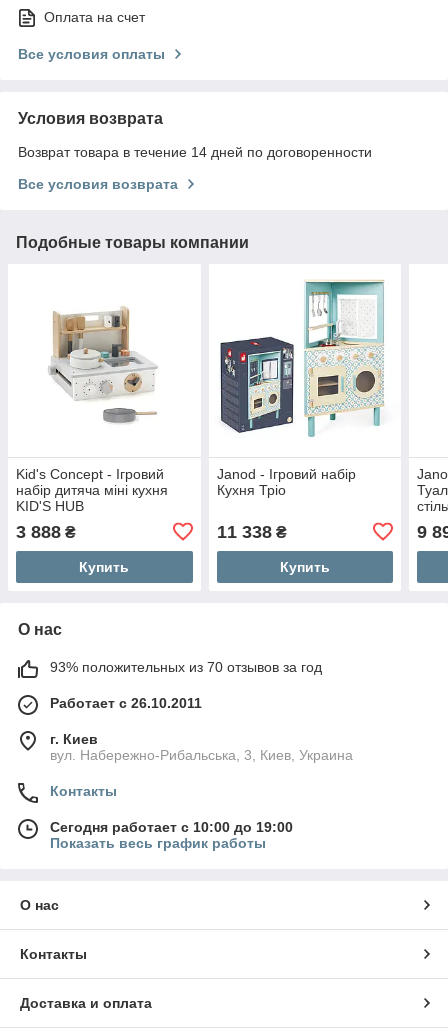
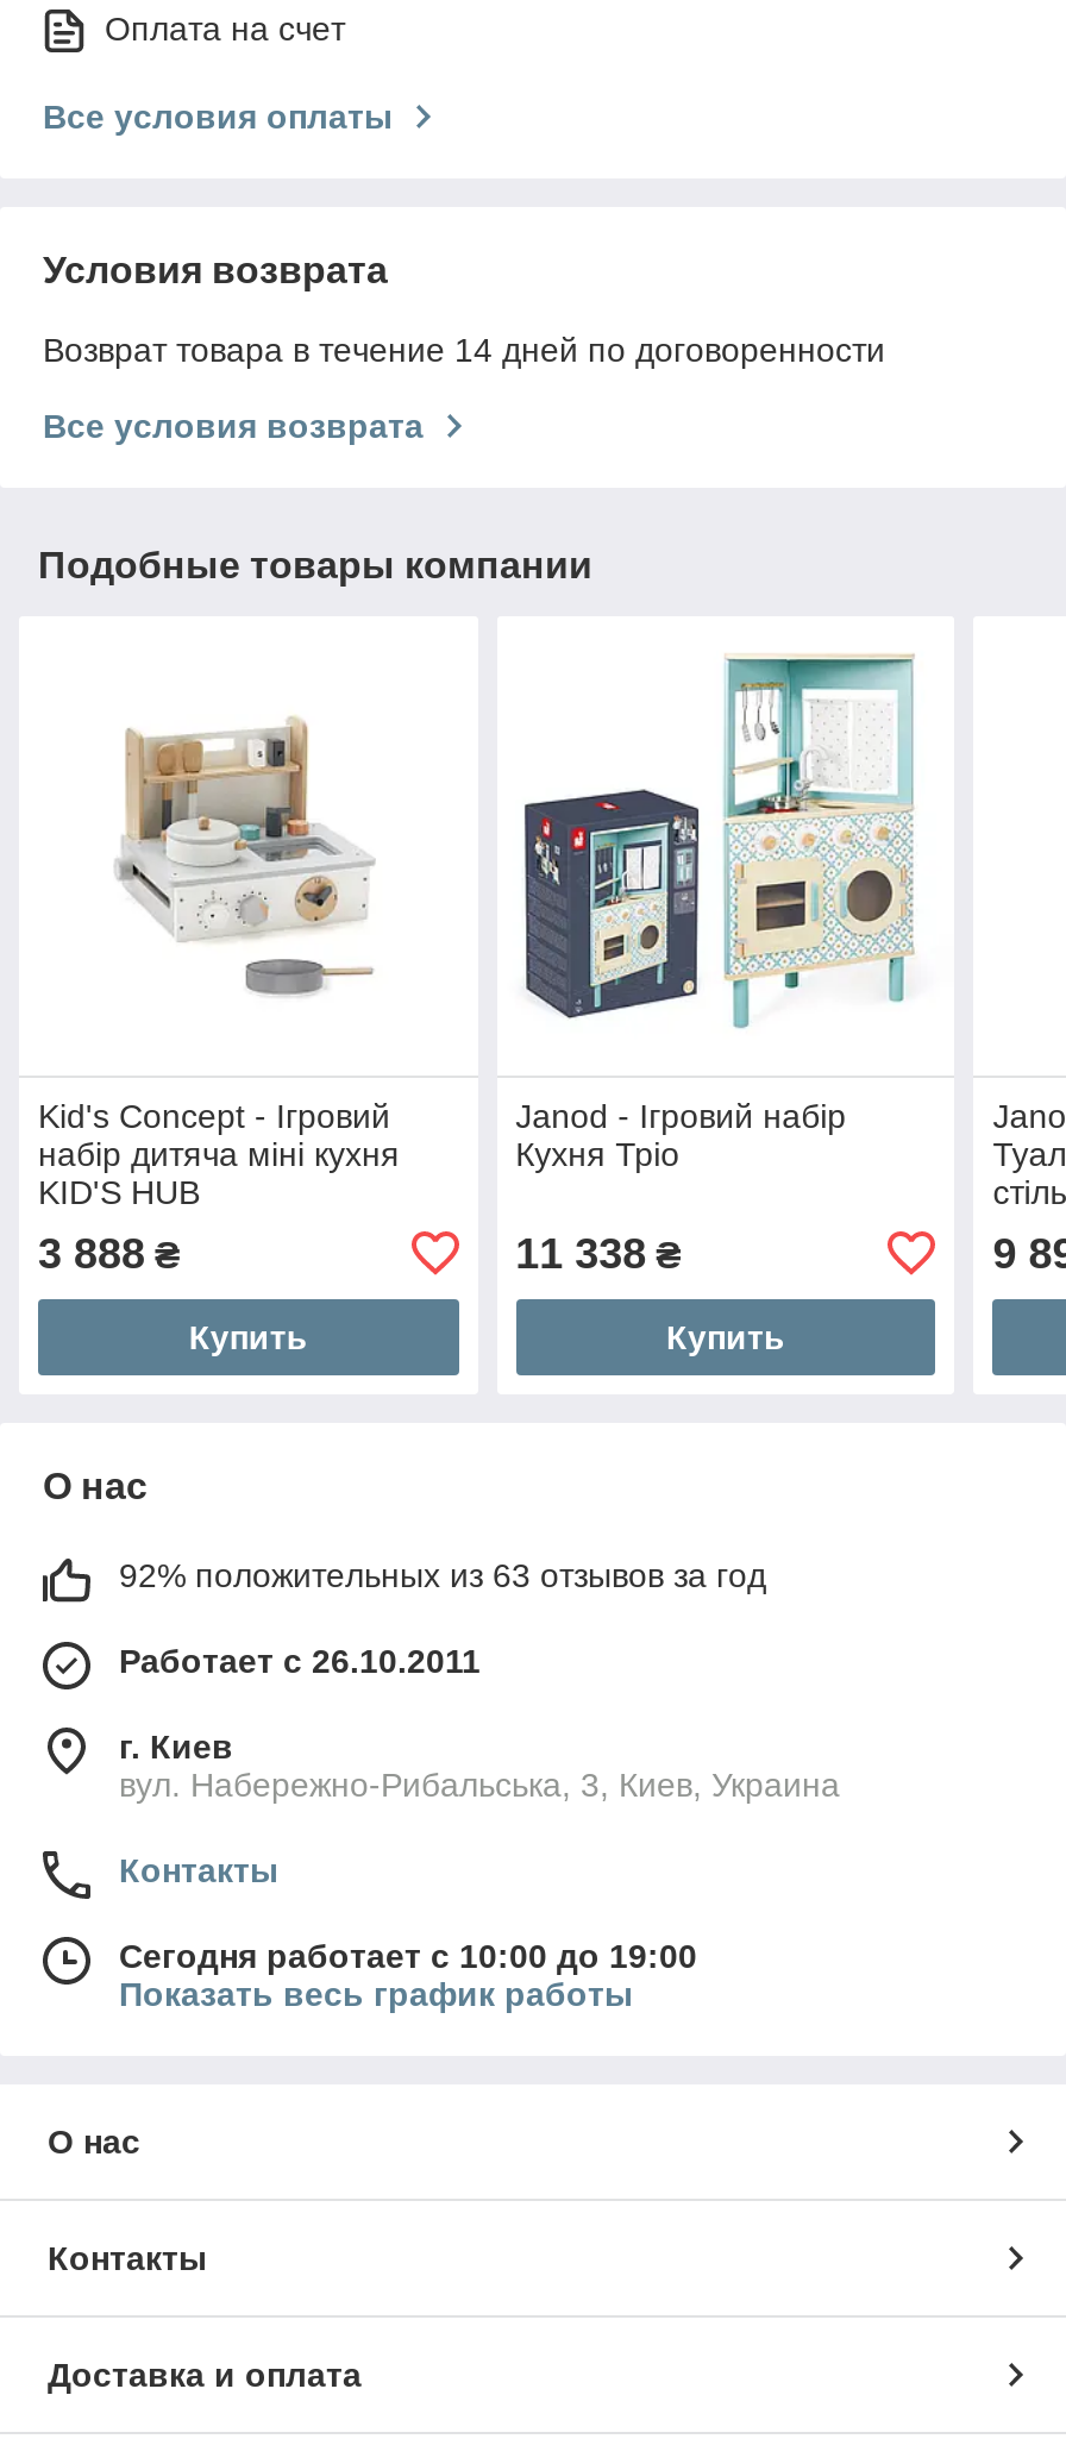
- 93% положительных из 70 отзывов за год
+ 92% положительных из 63 отзывов за год
